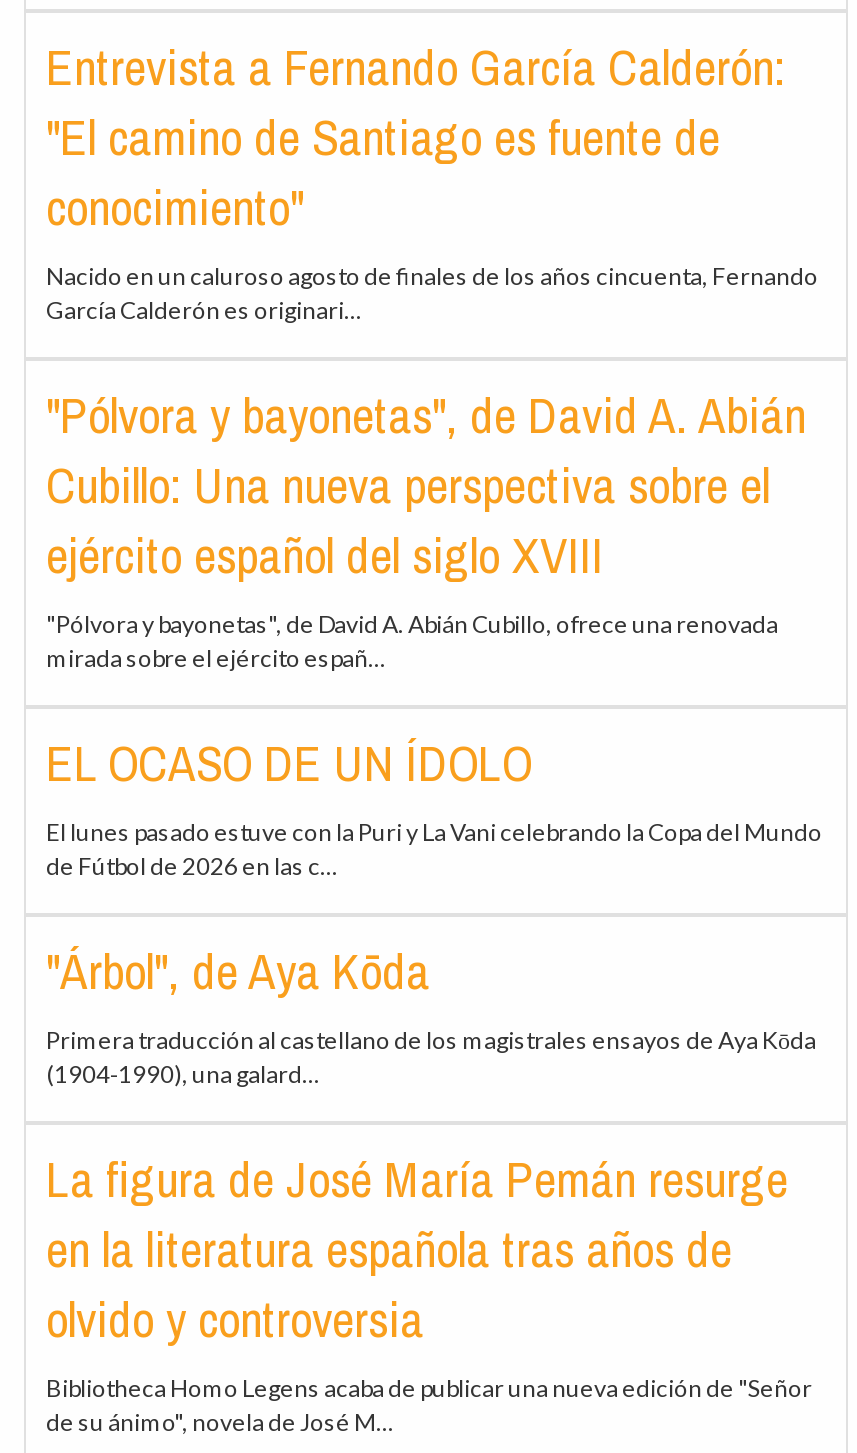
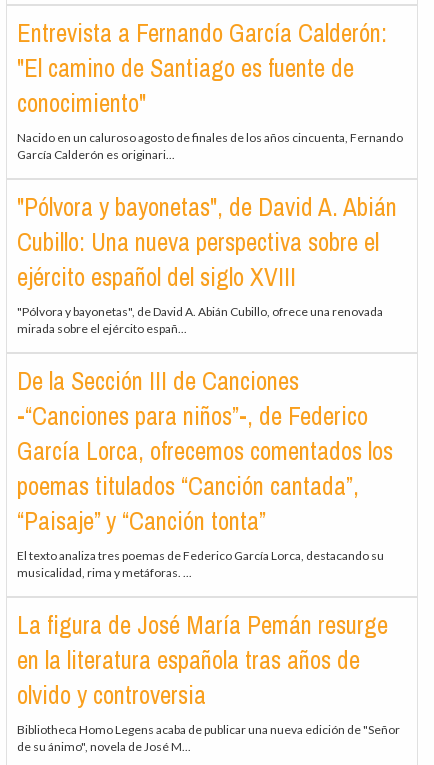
- EL OCASO DE UN ÍDOLO
- El lunes pasado estuve con la Puri y La Vani celebrando la Copa del Mundo
- de Fútbol de 2026 en las c...
- "Árbol", de Aya Kōda
- Primera traducción al castellano de los magistrales ensayos de Aya Kōda
- (1904-1990), una galard...
+ De la Sección III de Canciones
+ -“Canciones para niños”-, de Federico
+ García Lorca, ofrecemos comentados los
+ poemas titulados “Canción cantada”,
+ “Paisaje” y “Canción tonta”
+ El texto analiza tres poemas de Federico García Lorca, destacando su
+ musicalidad, rima y metáforas. ...
